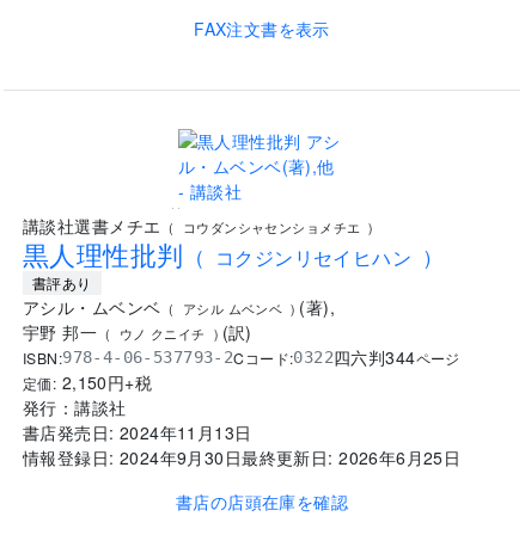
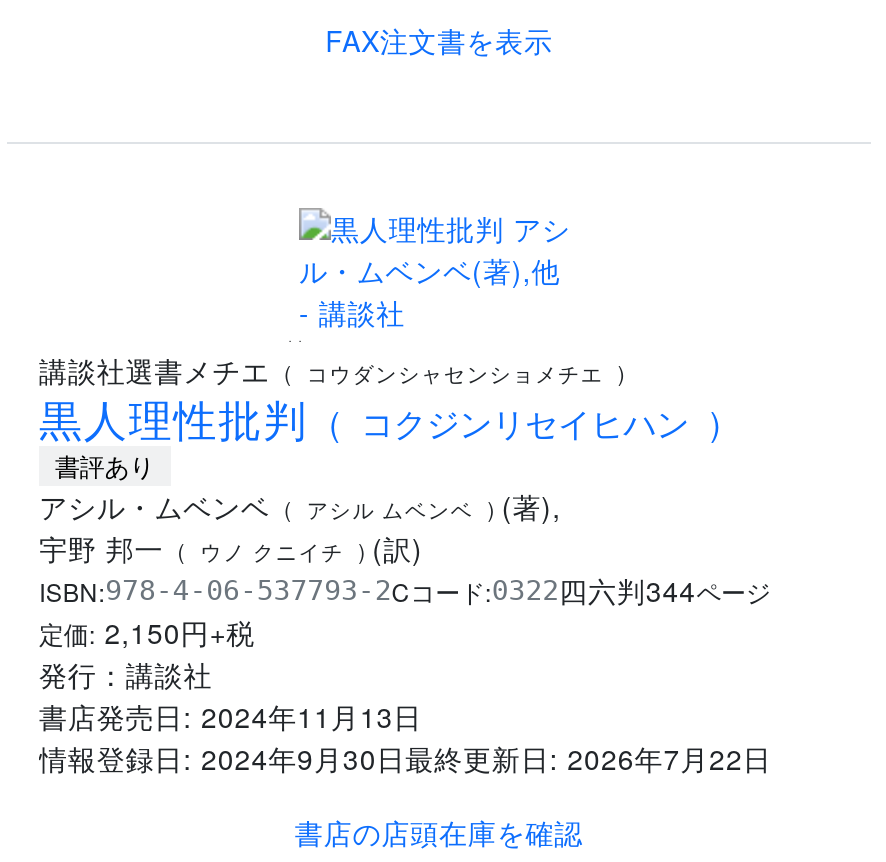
- 情報登録日: 2024年9月30日最終更新日: 2026年6月25日
+ 情報登録日: 2024年9月30日最終更新日: 2026年7月22日
